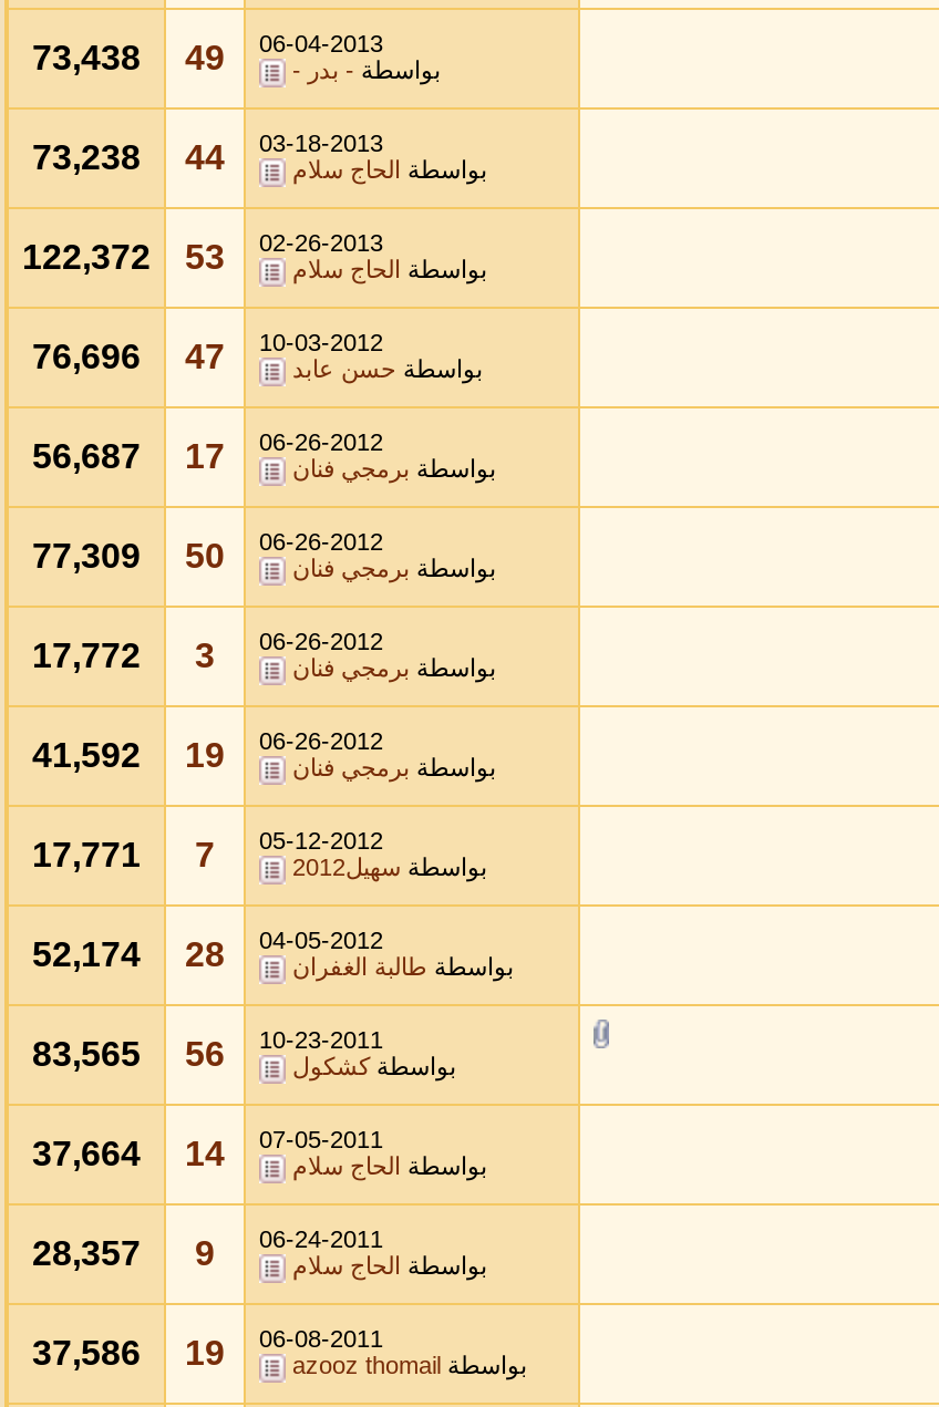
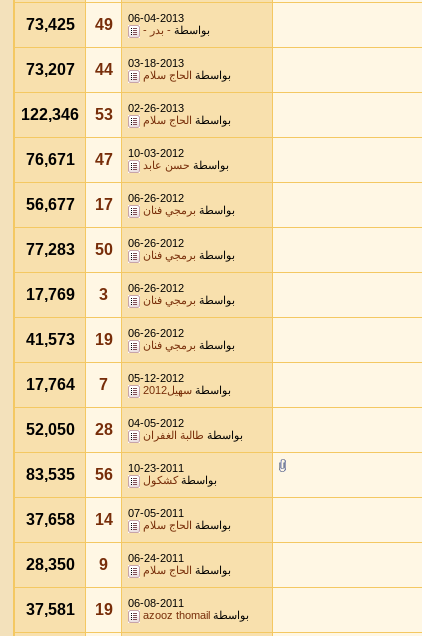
- 73,438 49 06-04-2013
+ 73,425 49 06-04-2013

- 73,238 44 03-18-2013
+ 73,207 44 03-18-2013

- 122,372 53 02-26-2013
+ 122,346 53 02-26-2013

- 76,696 47 10-03-2012
+ 76,671 47 10-03-2012

- 56,687 17 06-26-2012
+ 56,677 17 06-26-2012

- 77,309 50 06-26-2012
+ 77,283 50 06-26-2012

- 17,772 3 06-26-2012
+ 17,769 3 06-26-2012

- 41,592 19 06-26-2012
+ 41,573 19 06-26-2012

- 17,771 7 05-12-2012
+ 17,764 7 05-12-2012

- 52,174 28 04-05-2012
+ 52,050 28 04-05-2012

- 83,565 56 10-23-2011
+ 83,535 56 10-23-2011

- 37,664 14 07-05-2011
+ 37,658 14 07-05-2011

- 28,357 9 06-24-2011
+ 28,350 9 06-24-2011

- 37,586 19 06-08-2011
+ 37,581 19 06-08-2011
